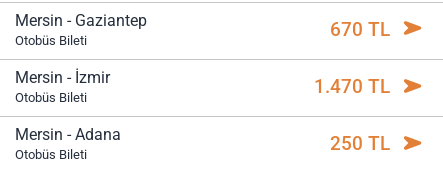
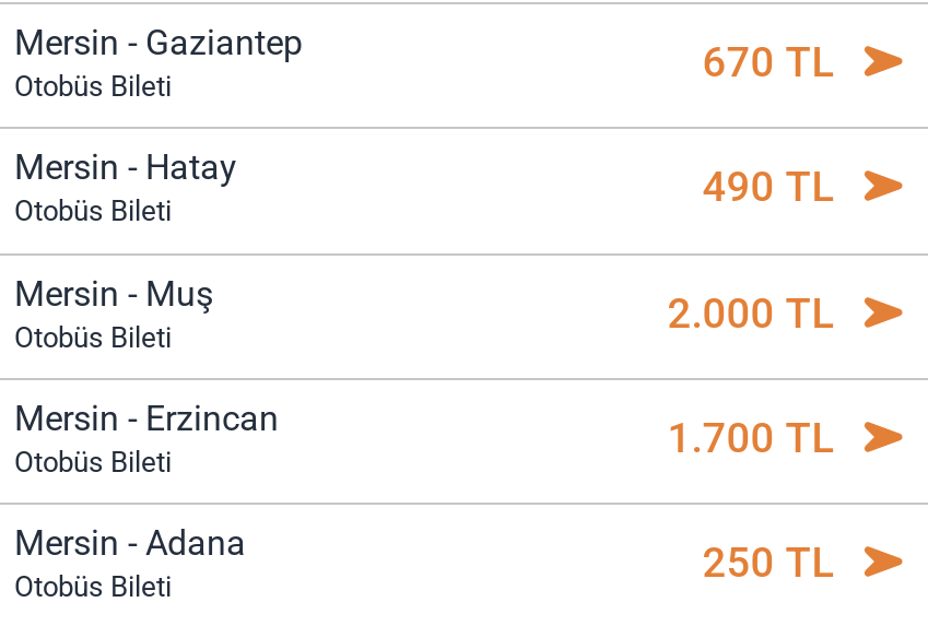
- Mersin - İzmir
+ Mersin - Hatay

- 1.470 TL
+ 490 TL
+ Mersin - Muş
+ Otobüs Bileti
+ 2.000 TL
+ Mersin - Erzincan
+ Otobüs Bileti
+ 1.700 TL
